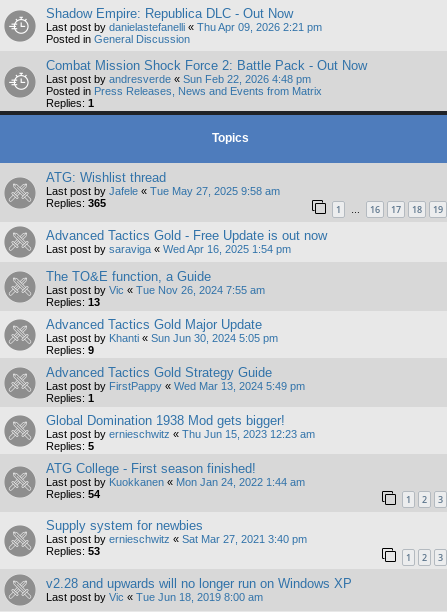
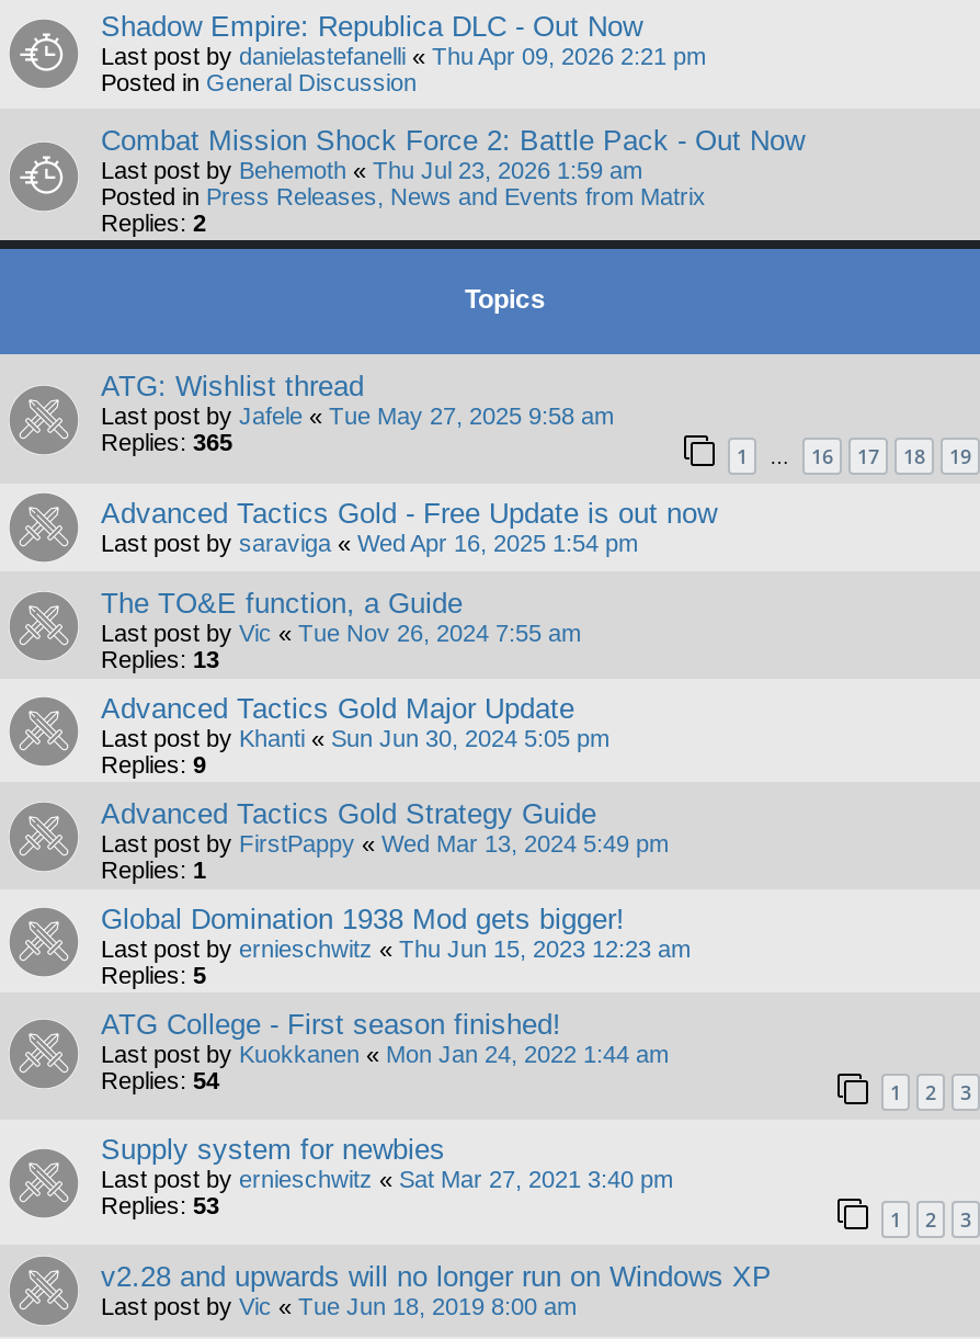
- Last post by andresverde «Sun Feb 22, 2026 4:48 pm
+ Last post by Behemoth «Thu Jul 23, 2026 1:59 am

- Replies: 1
+ Replies: 2
